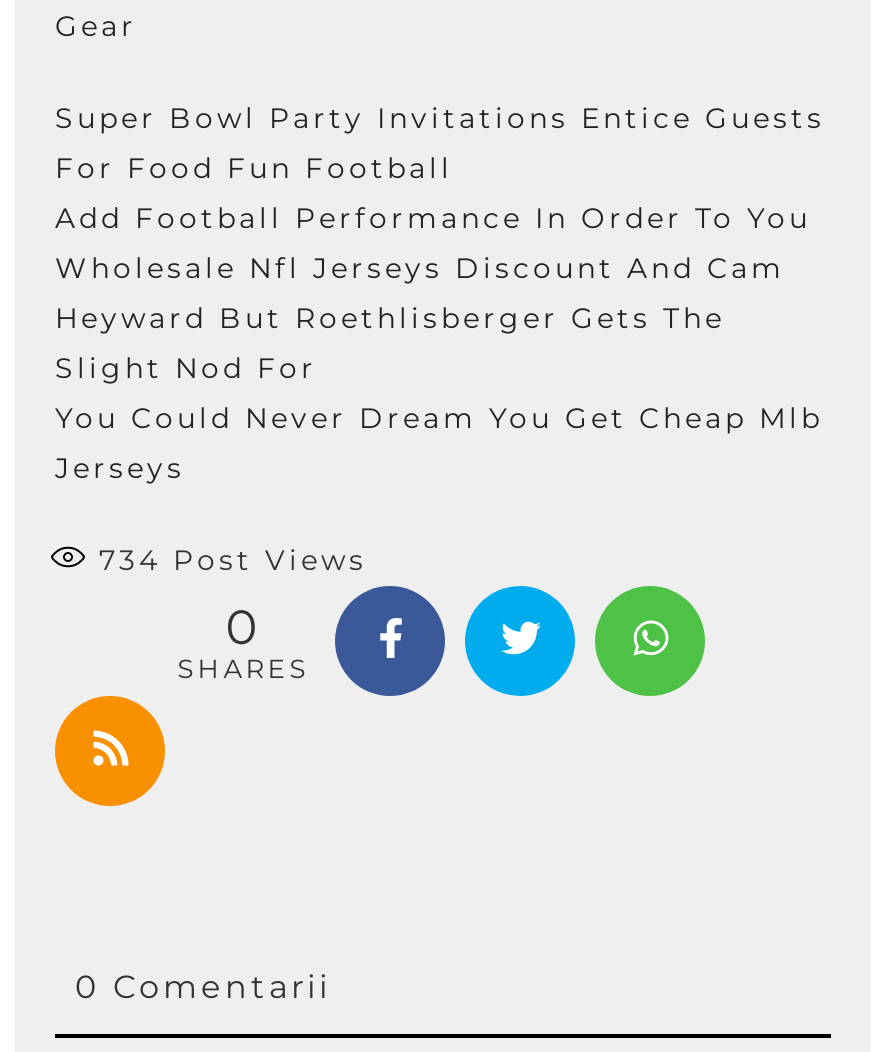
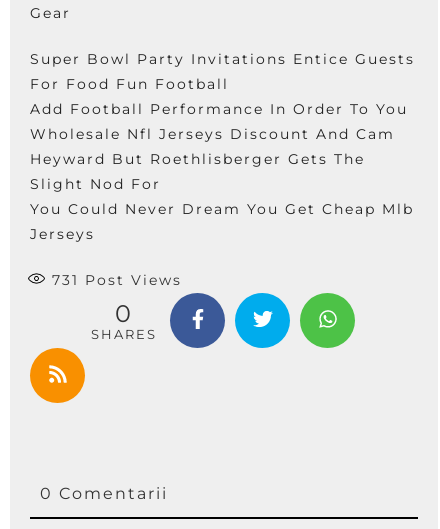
- 734 Post Views
+ 731 Post Views
